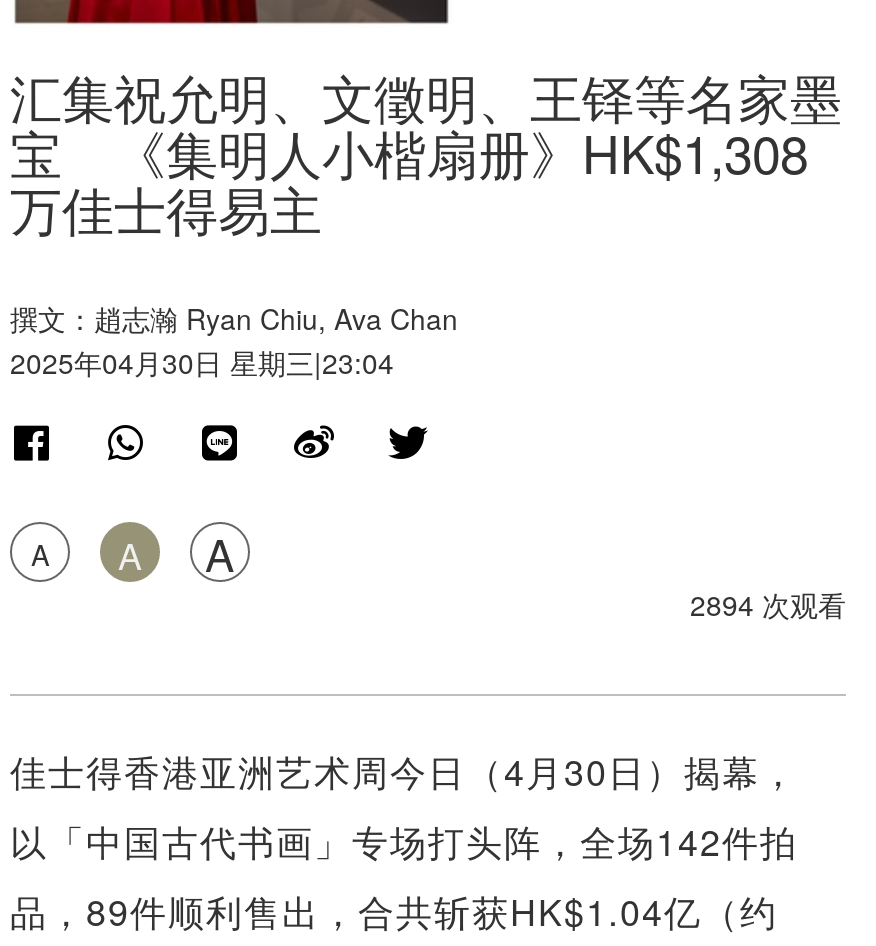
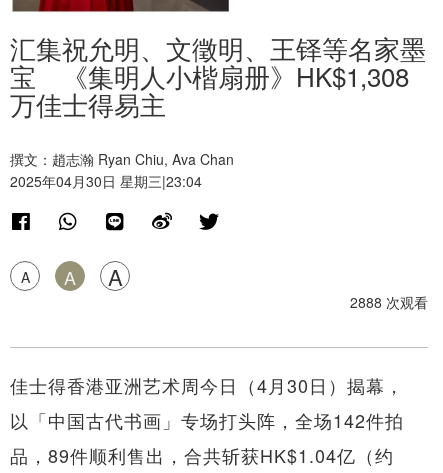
- 2894 次观看
+ 2888 次观看
